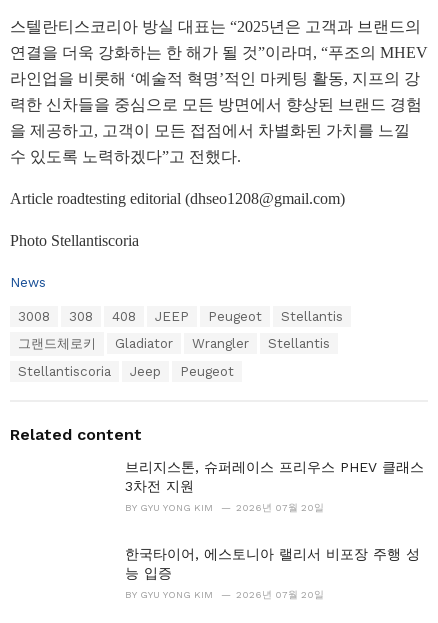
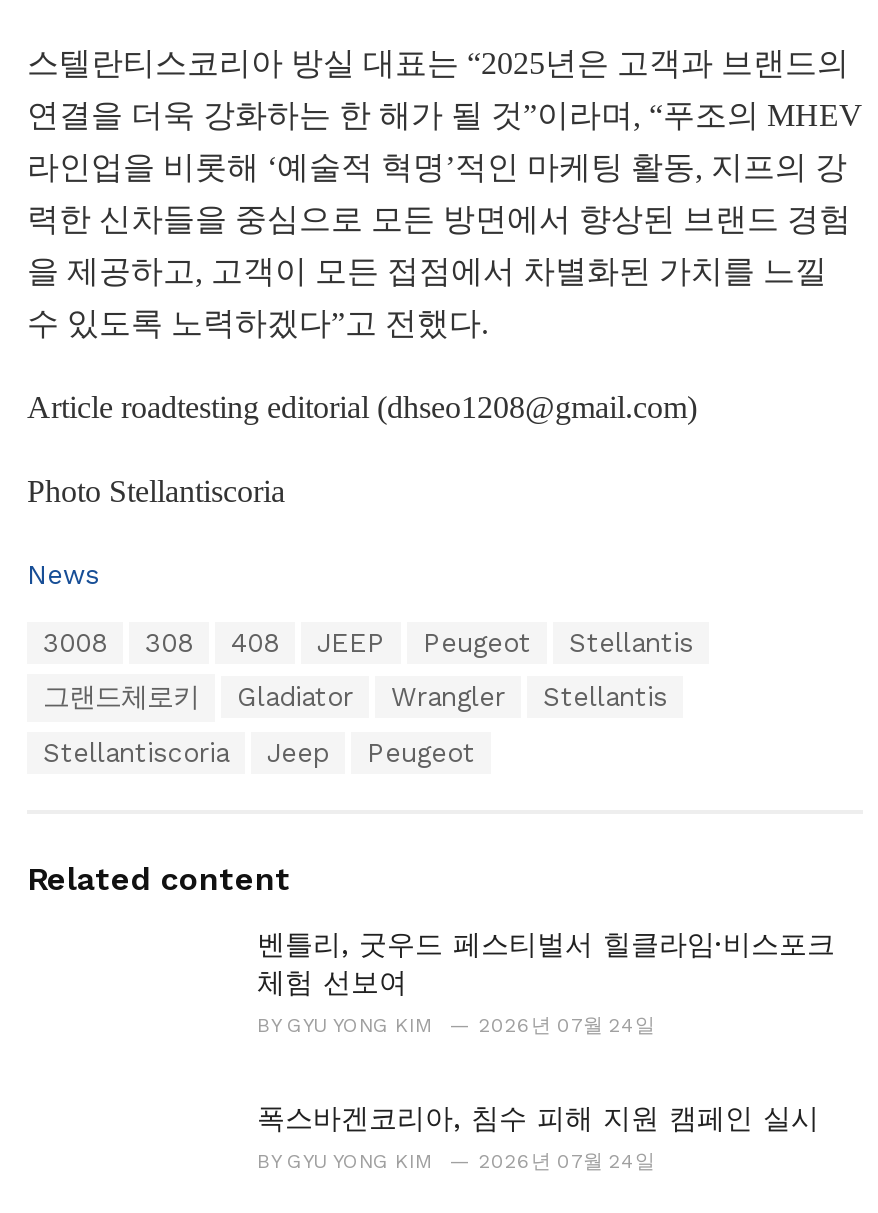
- 브리지스톤, 슈퍼레이스 프리우스 PHEV 클래스
- 3차전 지원
+ 벤틀리, 굿우드 페스티벌서 힐클라임·비스포크
+ 체험 선보여

- 2026년 07월 20일
+ 2026년 07월 24일

- 한국타이어, 에스토니아 랠리서 비포장 주행 성
- 능 입증
+ 폭스바겐코리아, 침수 피해 지원 캠페인 실시

- 2026년 07월 20일
+ 2026년 07월 24일
